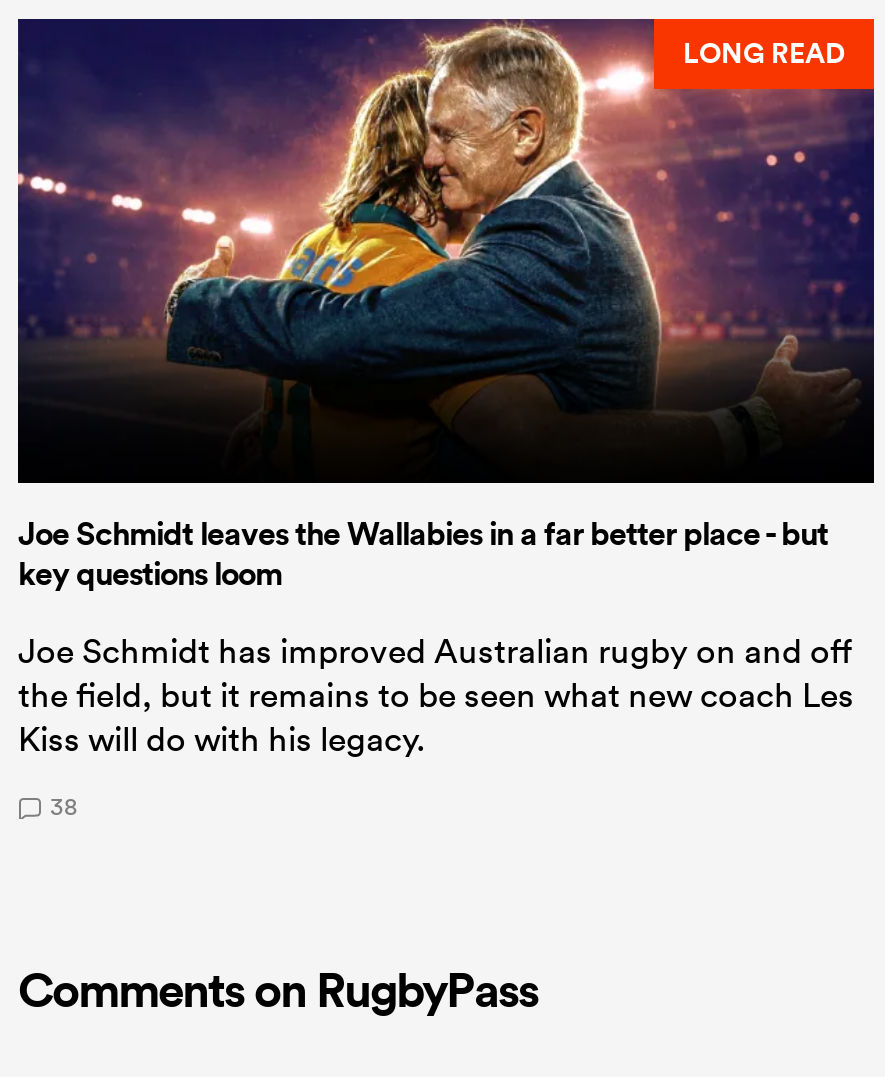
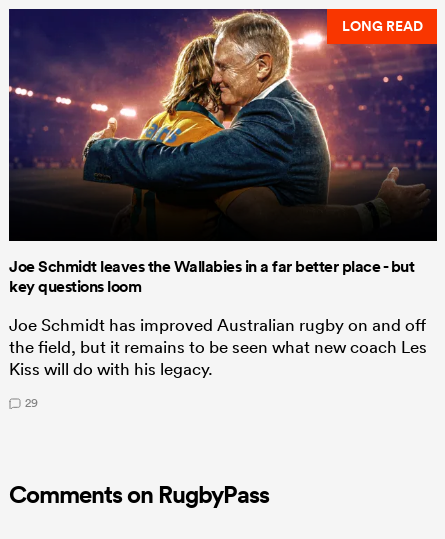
- 38
+ 29
